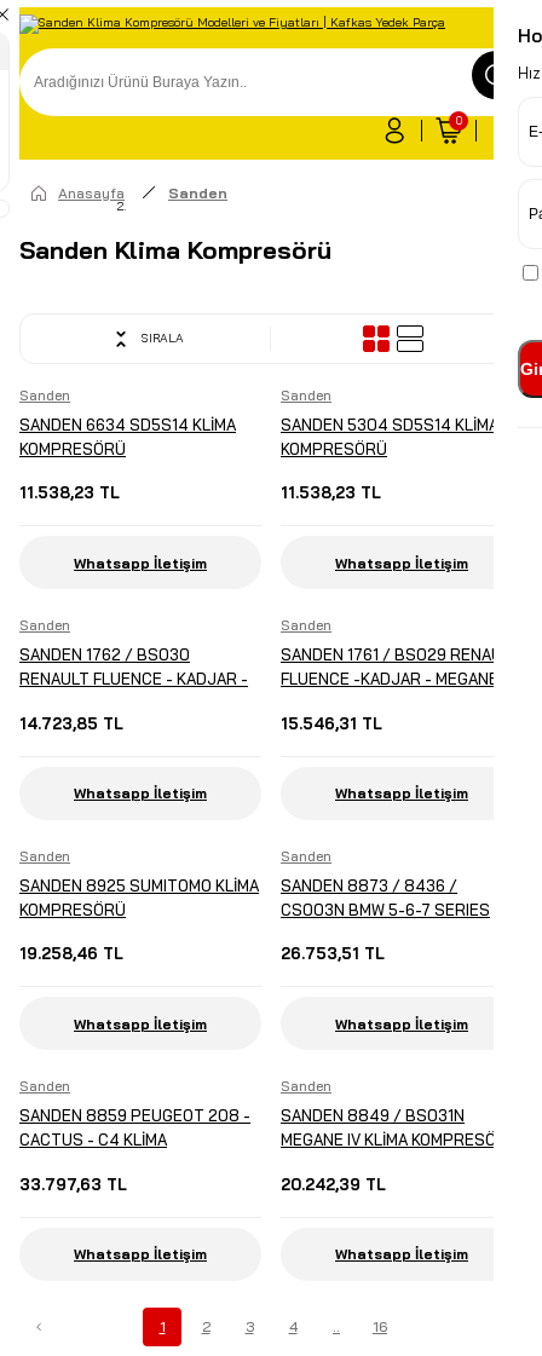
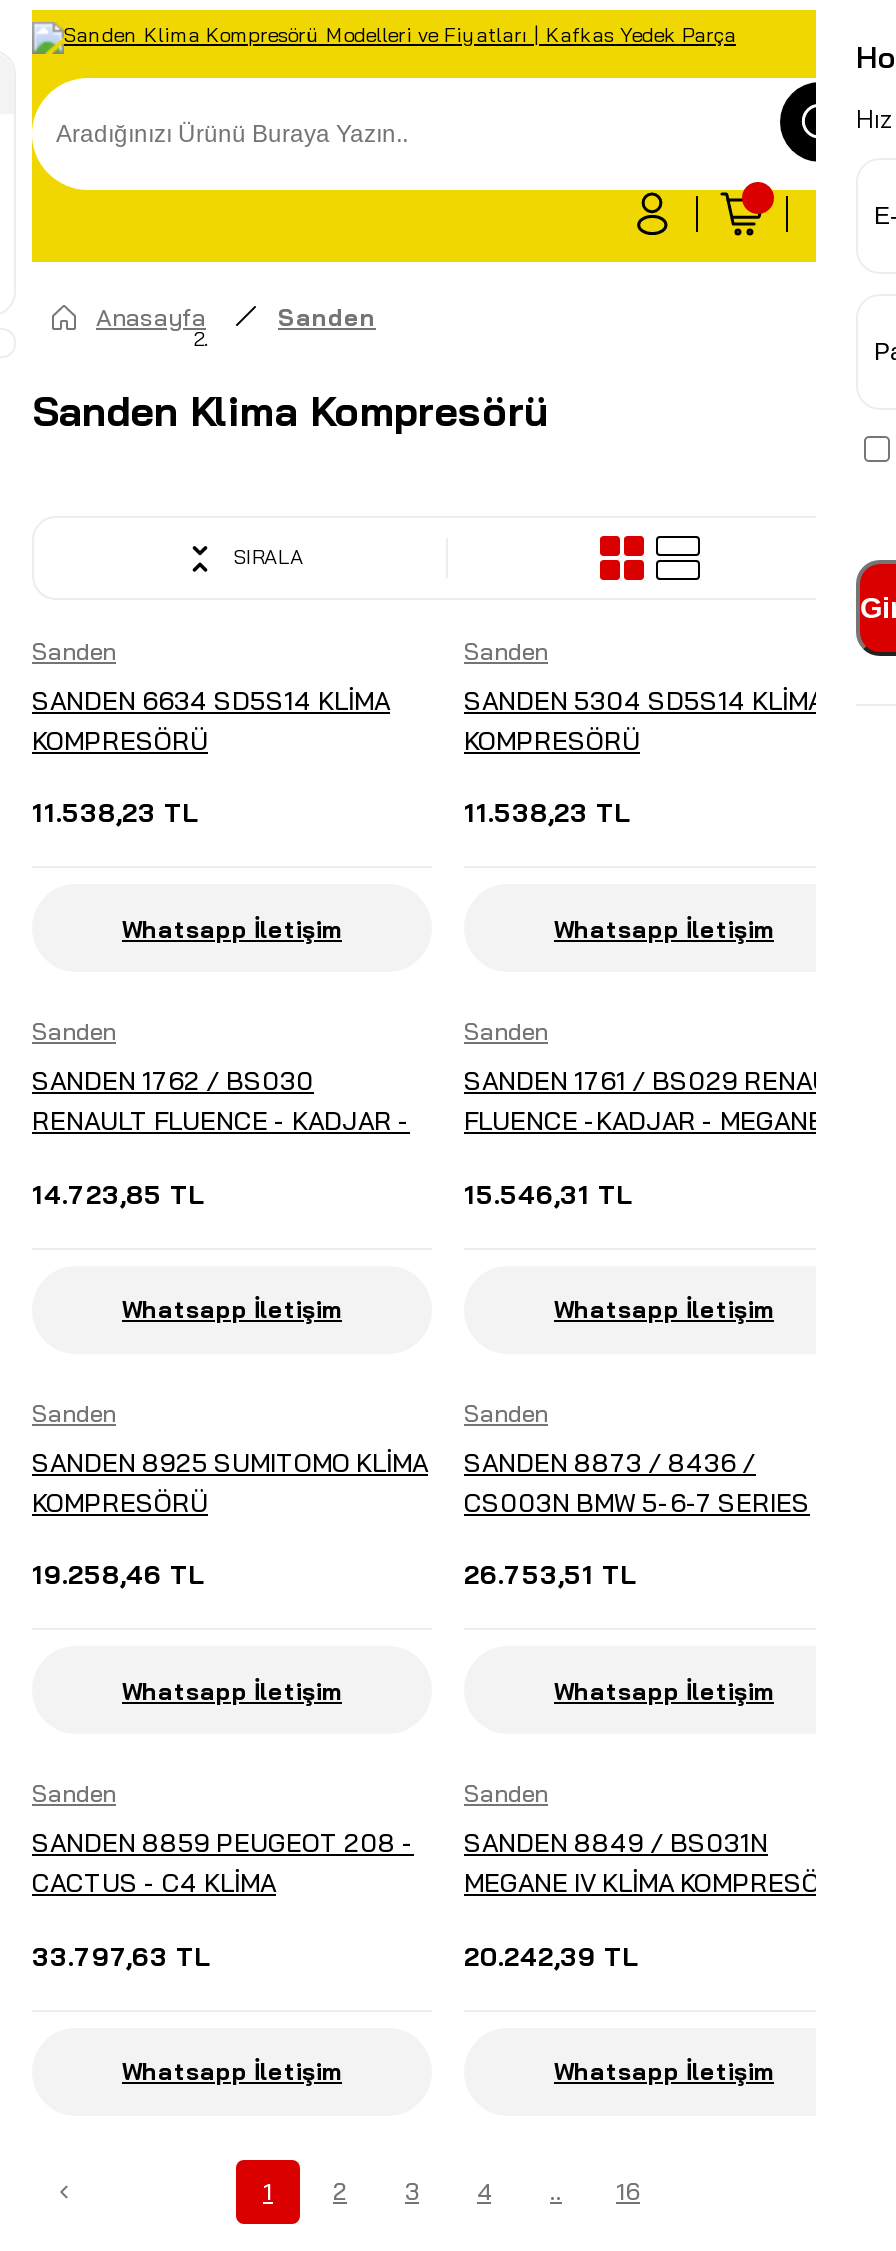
- 0
